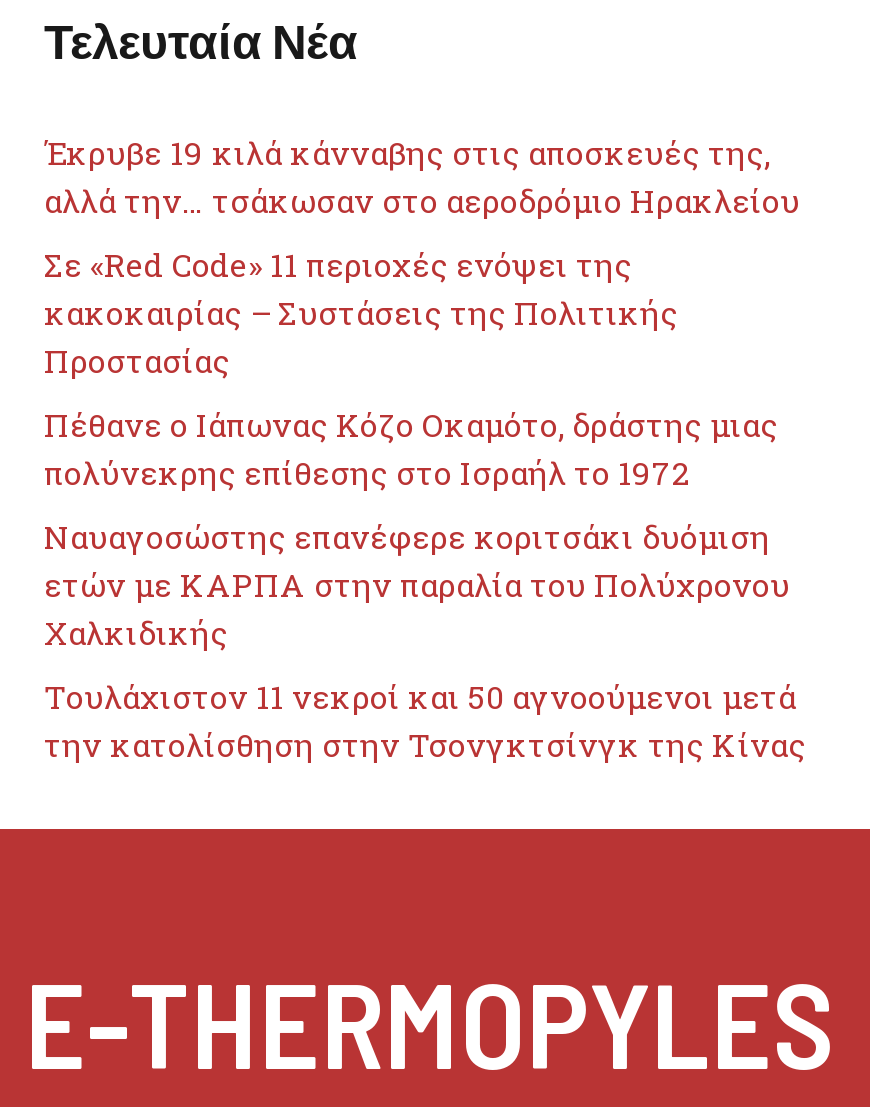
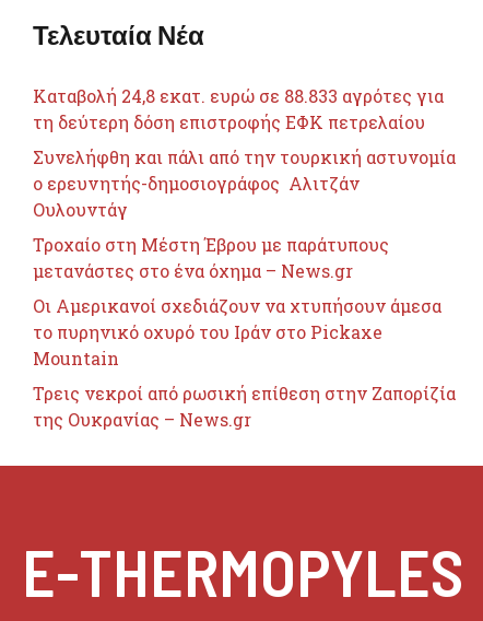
- Έκρυβε 19 κιλά κάνναβης στις αποσκευές της,
- αλλά την… τσάκωσαν στο αεροδρόμιο Ηρακλείου
+ Καταβολή 24,8 εκατ. ευρώ σε 88.833 αγρότες για
+ τη δεύτερη δόση επιστροφής ΕΦΚ πετρελαίου

- Σε «Red Code» 11 περιοχές ενόψει της
- κακοκαιρίας – Συστάσεις της Πολιτικής
- Προστασίας
+ Συνελήφθη και πάλι από την τουρκική αστυνομία
+ ο ερευνητής-δημοσιογράφος Αλιτζάν
+ Ουλουντάγ

- Πέθανε ο Ιάπωνας Κόζο Οκαμότο, δράστης μιας
- πολύνεκρης επίθεσης στο Ισραήλ το 1972
+ Τροχαίο στη Μέστη Έβρου με παράτυπους
+ μετανάστες στο ένα όχημα – News.gr

- Ναυαγοσώστης επανέφερε κοριτσάκι δυόμιση
- ετών με ΚΑΡΠΑ στην παραλία του Πολύχρονου
- Χαλκιδικής
+ Οι Αμερικανοί σχεδιάζουν να χτυπήσουν άμεσα
+ το πυρηνικό οχυρό του Ιράν στο Pickaxe
+ Mountain

- Tουλάχιστον 11 νεκροί και 50 αγνοούμενοι μετά
- την κατολίσθηση στην Τσονγκτσίνγκ της Κίνας
+ Τρεις νεκροί από ρωσική επίθεση στην Ζαπορίζία
+ της Ουκρανίας – News.gr
